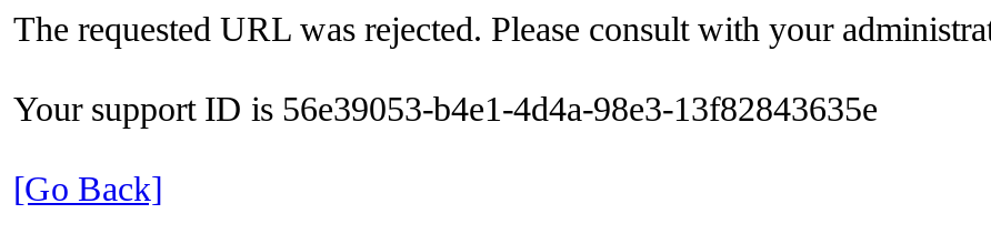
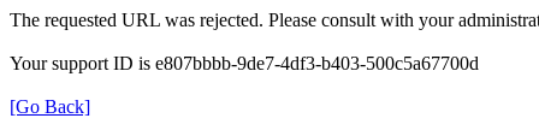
- Your support ID is 56e39053-b4e1-4d4a-98e3-13f82843635e
+ Your support ID is e807bbbb-9de7-4df3-b403-500c5a67700d
